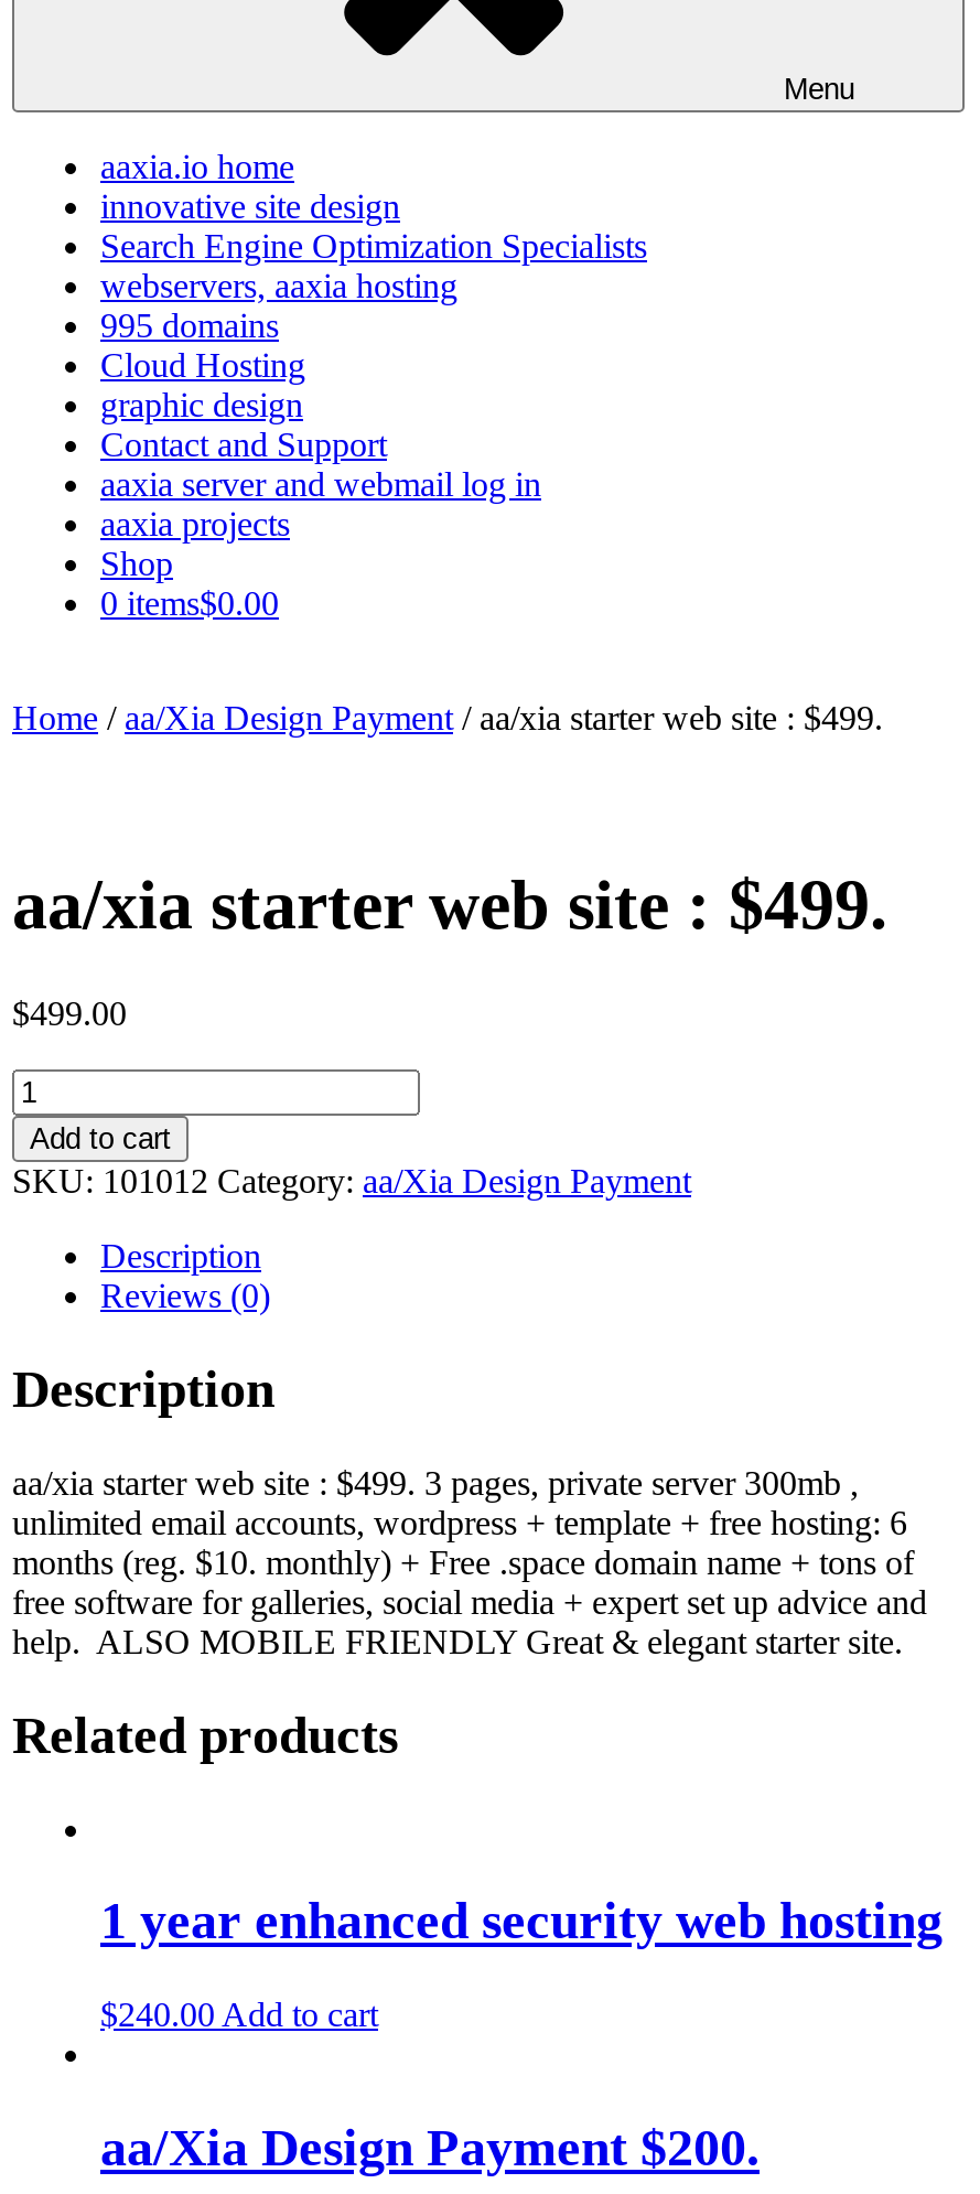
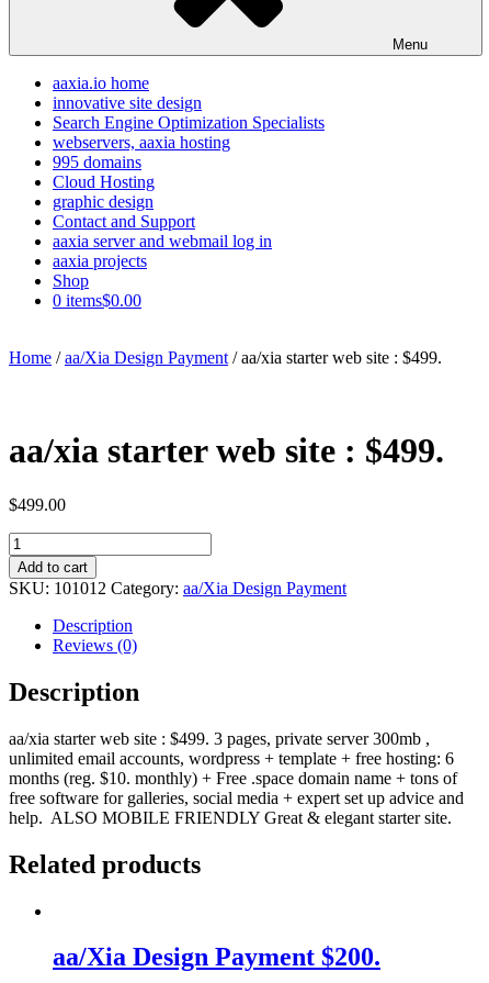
- 1 year enhanced security web hosting
- $240.00 Add to cart
